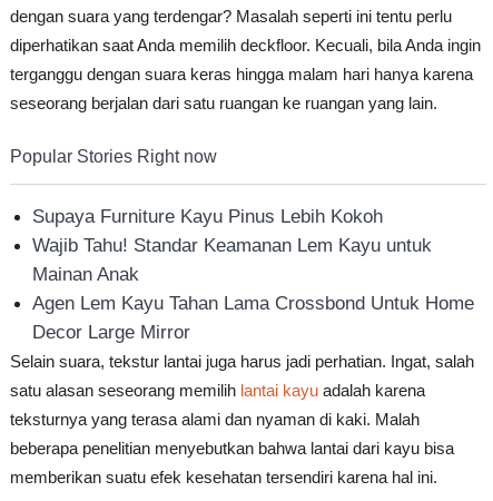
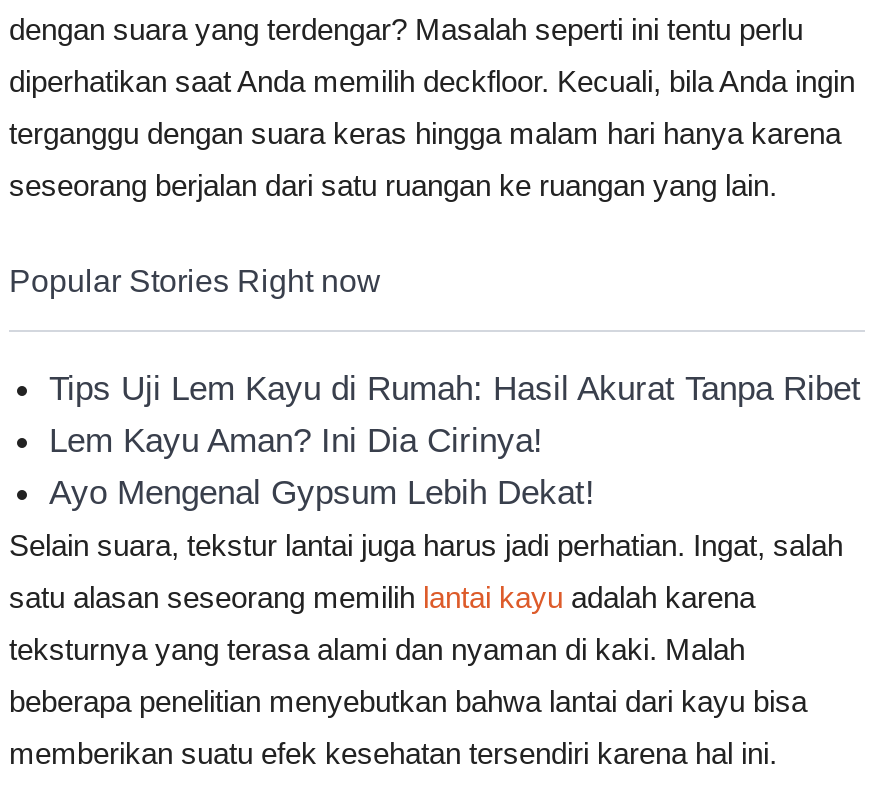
- Supaya Furniture Kayu Pinus Lebih Kokoh
- Wajib Tahu! Standar Keamanan Lem Kayu untuk
- Mainan Anak
- Agen Lem Kayu Tahan Lama Crossbond Untuk Home
- Decor Large Mirror
+ Tips Uji Lem Kayu di Rumah: Hasil Akurat Tanpa Ribet
+ Lem Kayu Aman? Ini Dia Cirinya!
+ Ayo Mengenal Gypsum Lebih Dekat!
